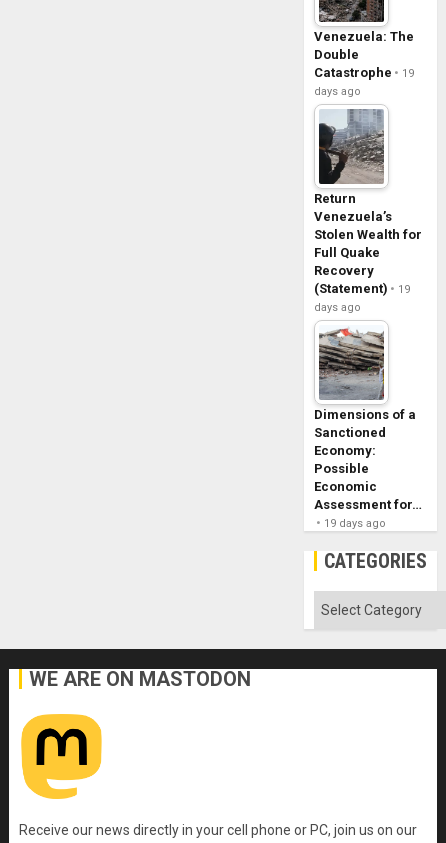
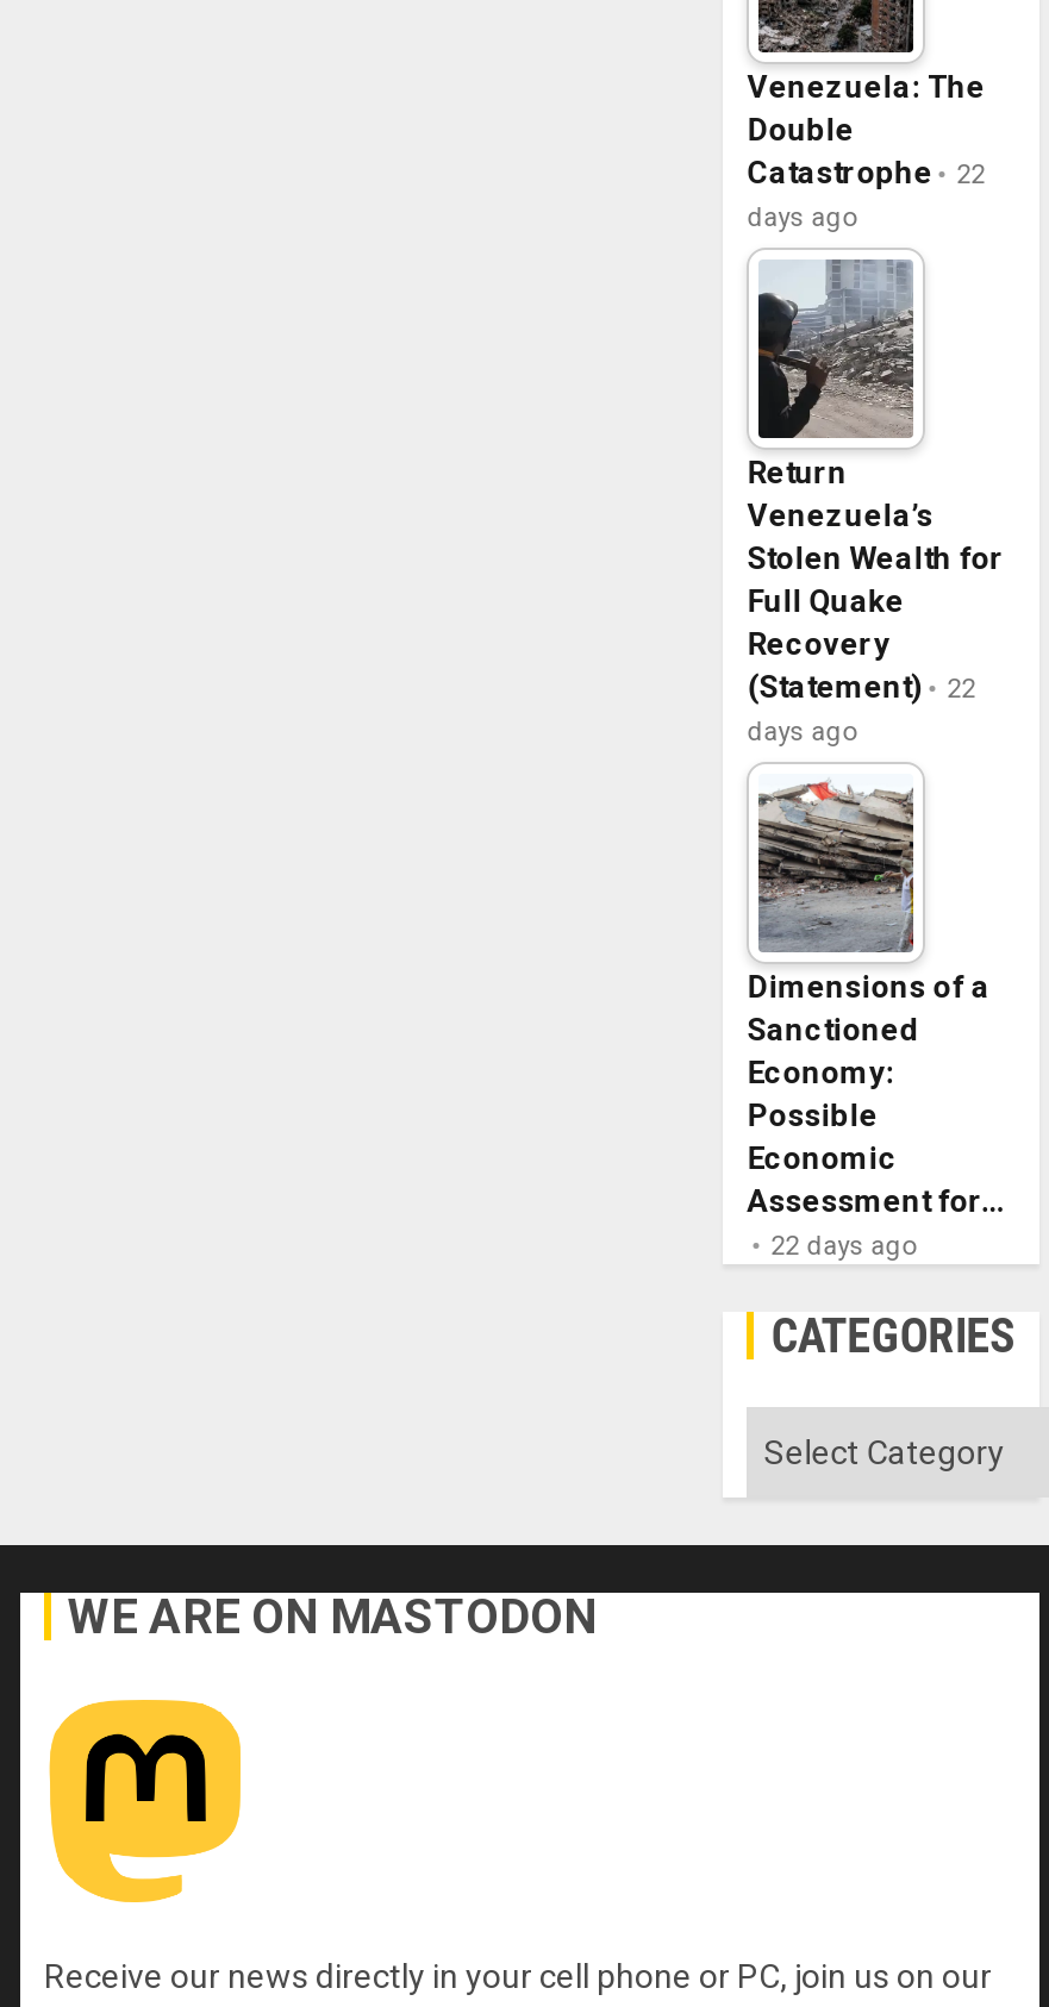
- Catastrophe 19
+ Catastrophe 22

- (Statement) 19
+ (Statement) 22

- 19 days ago
+ 22 days ago
